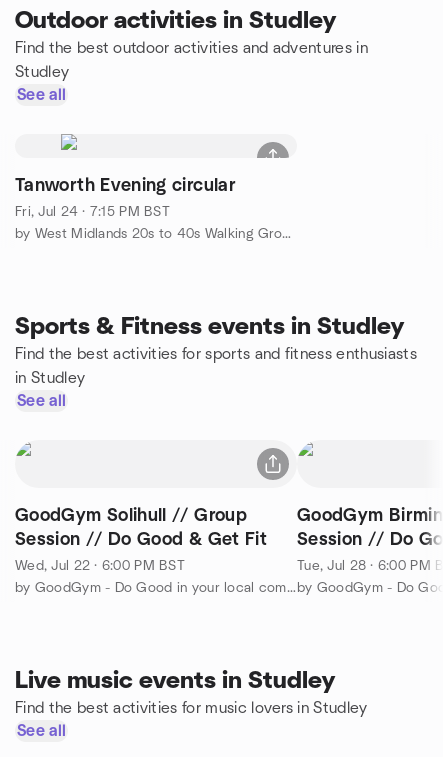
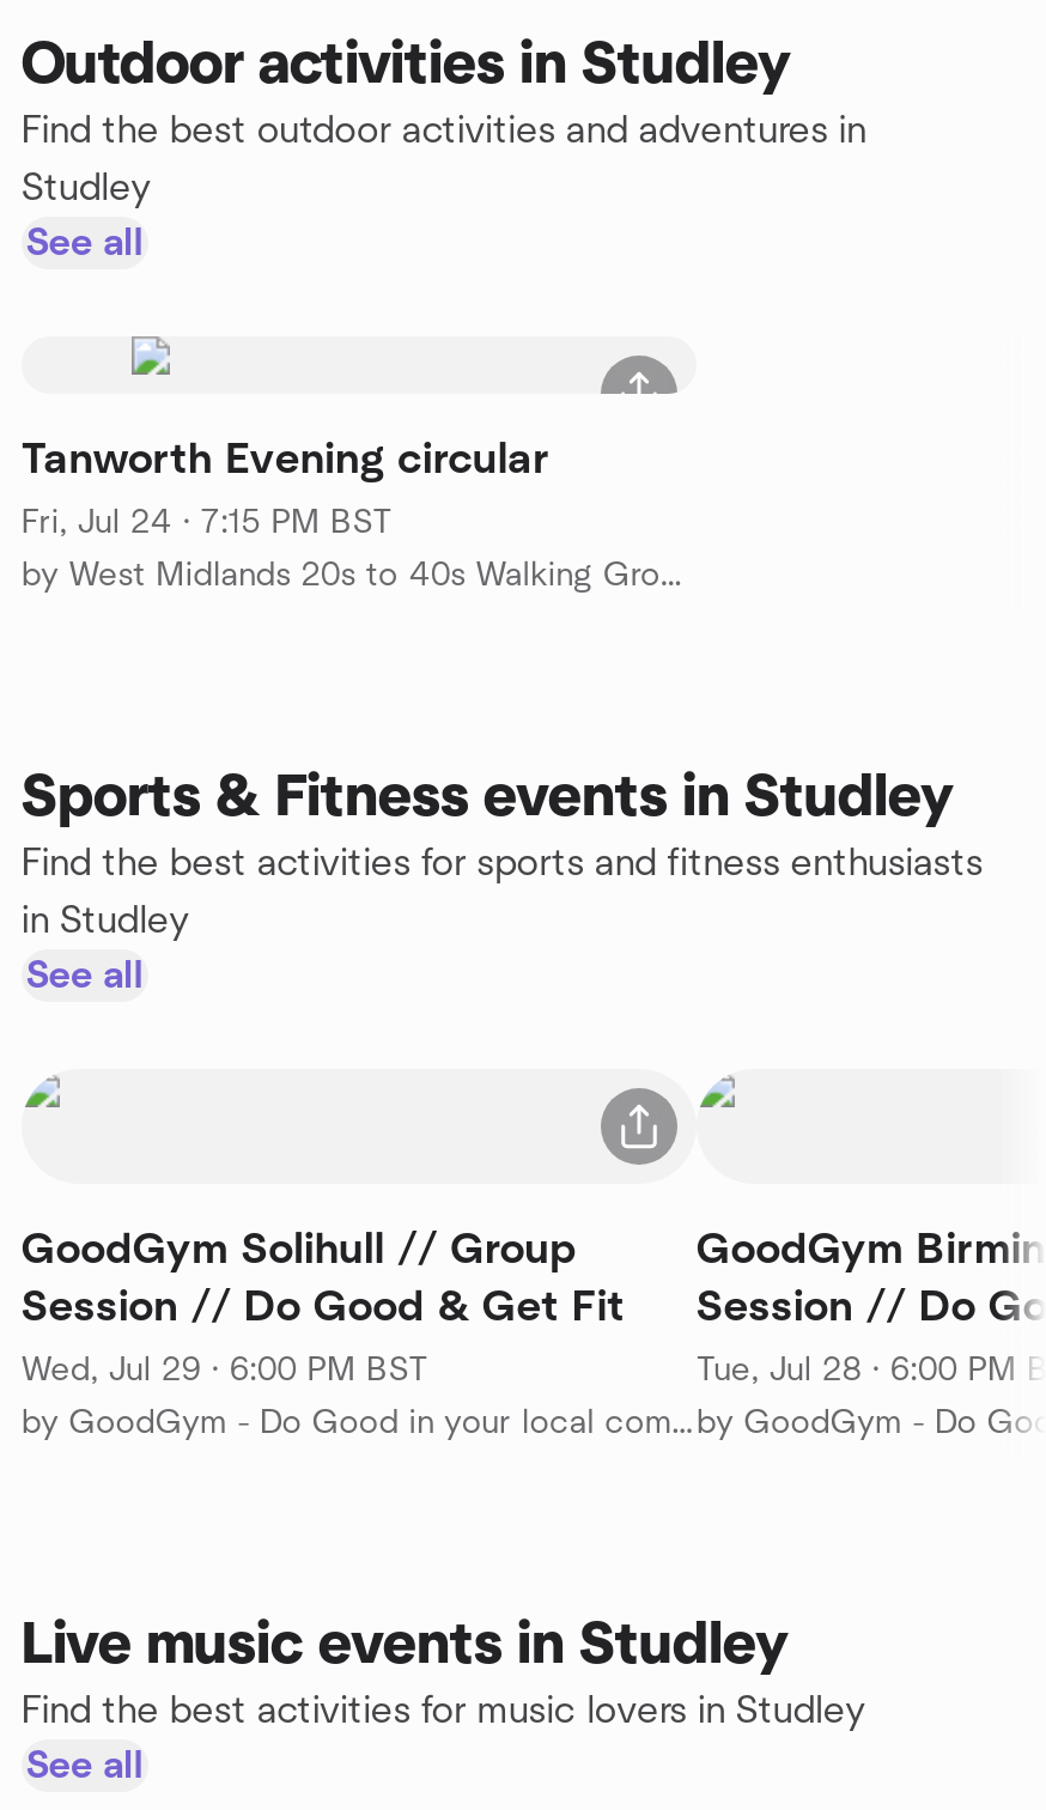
- Wed, Jul 22 · 6:00 PM BST
+ Wed, Jul 29 · 6:00 PM BST
